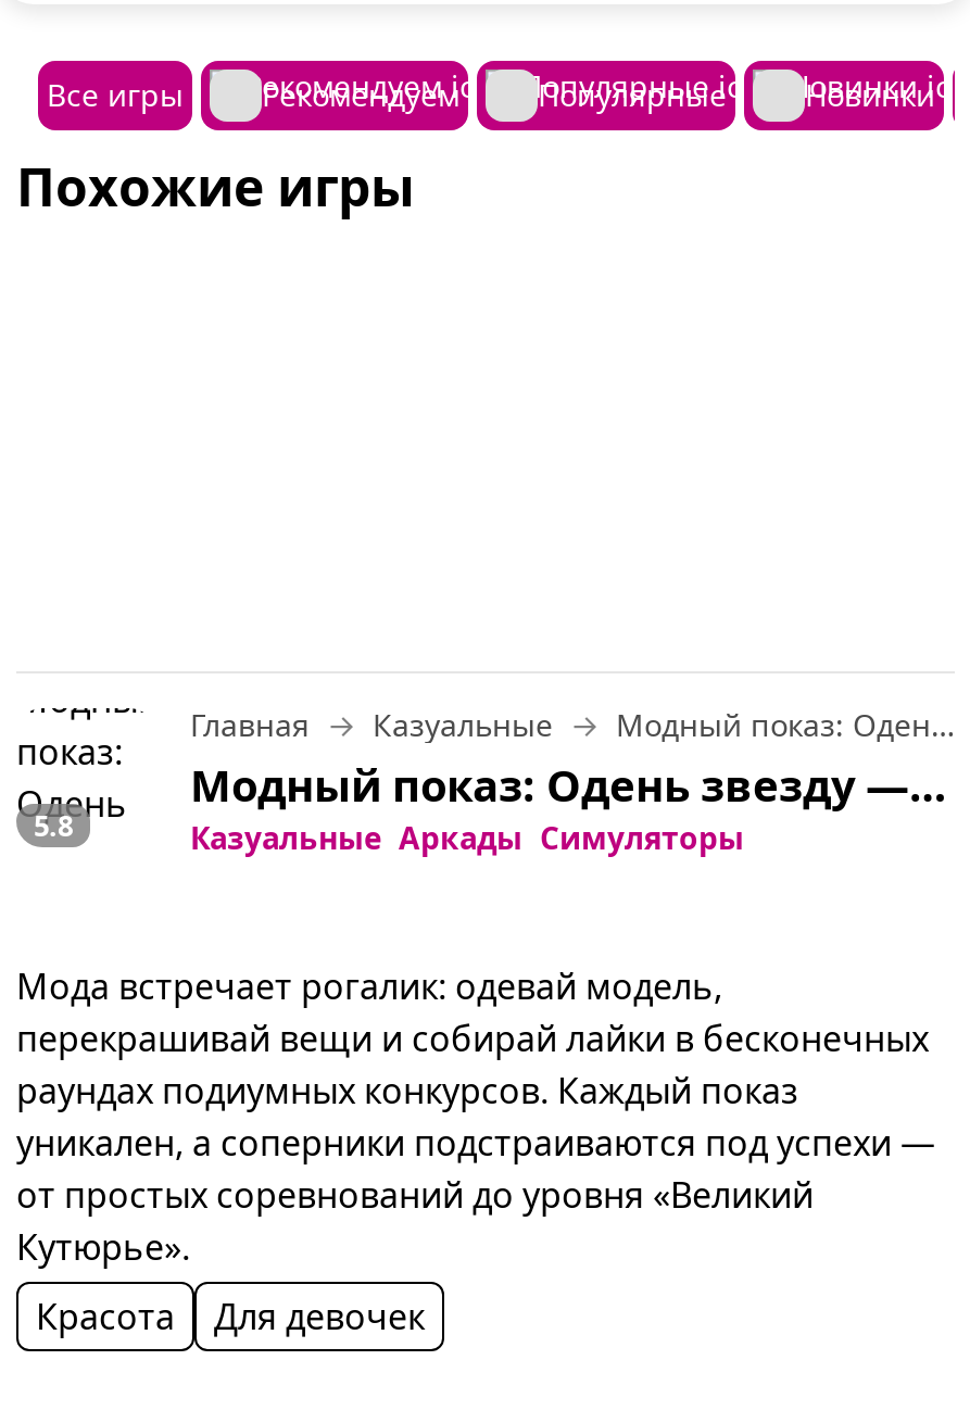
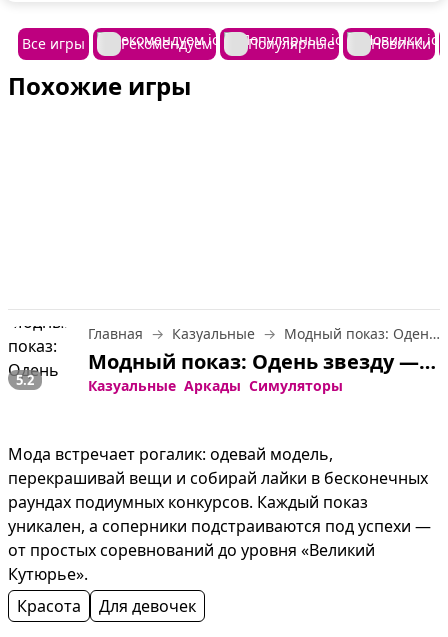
- 5.8
+ 5.2
